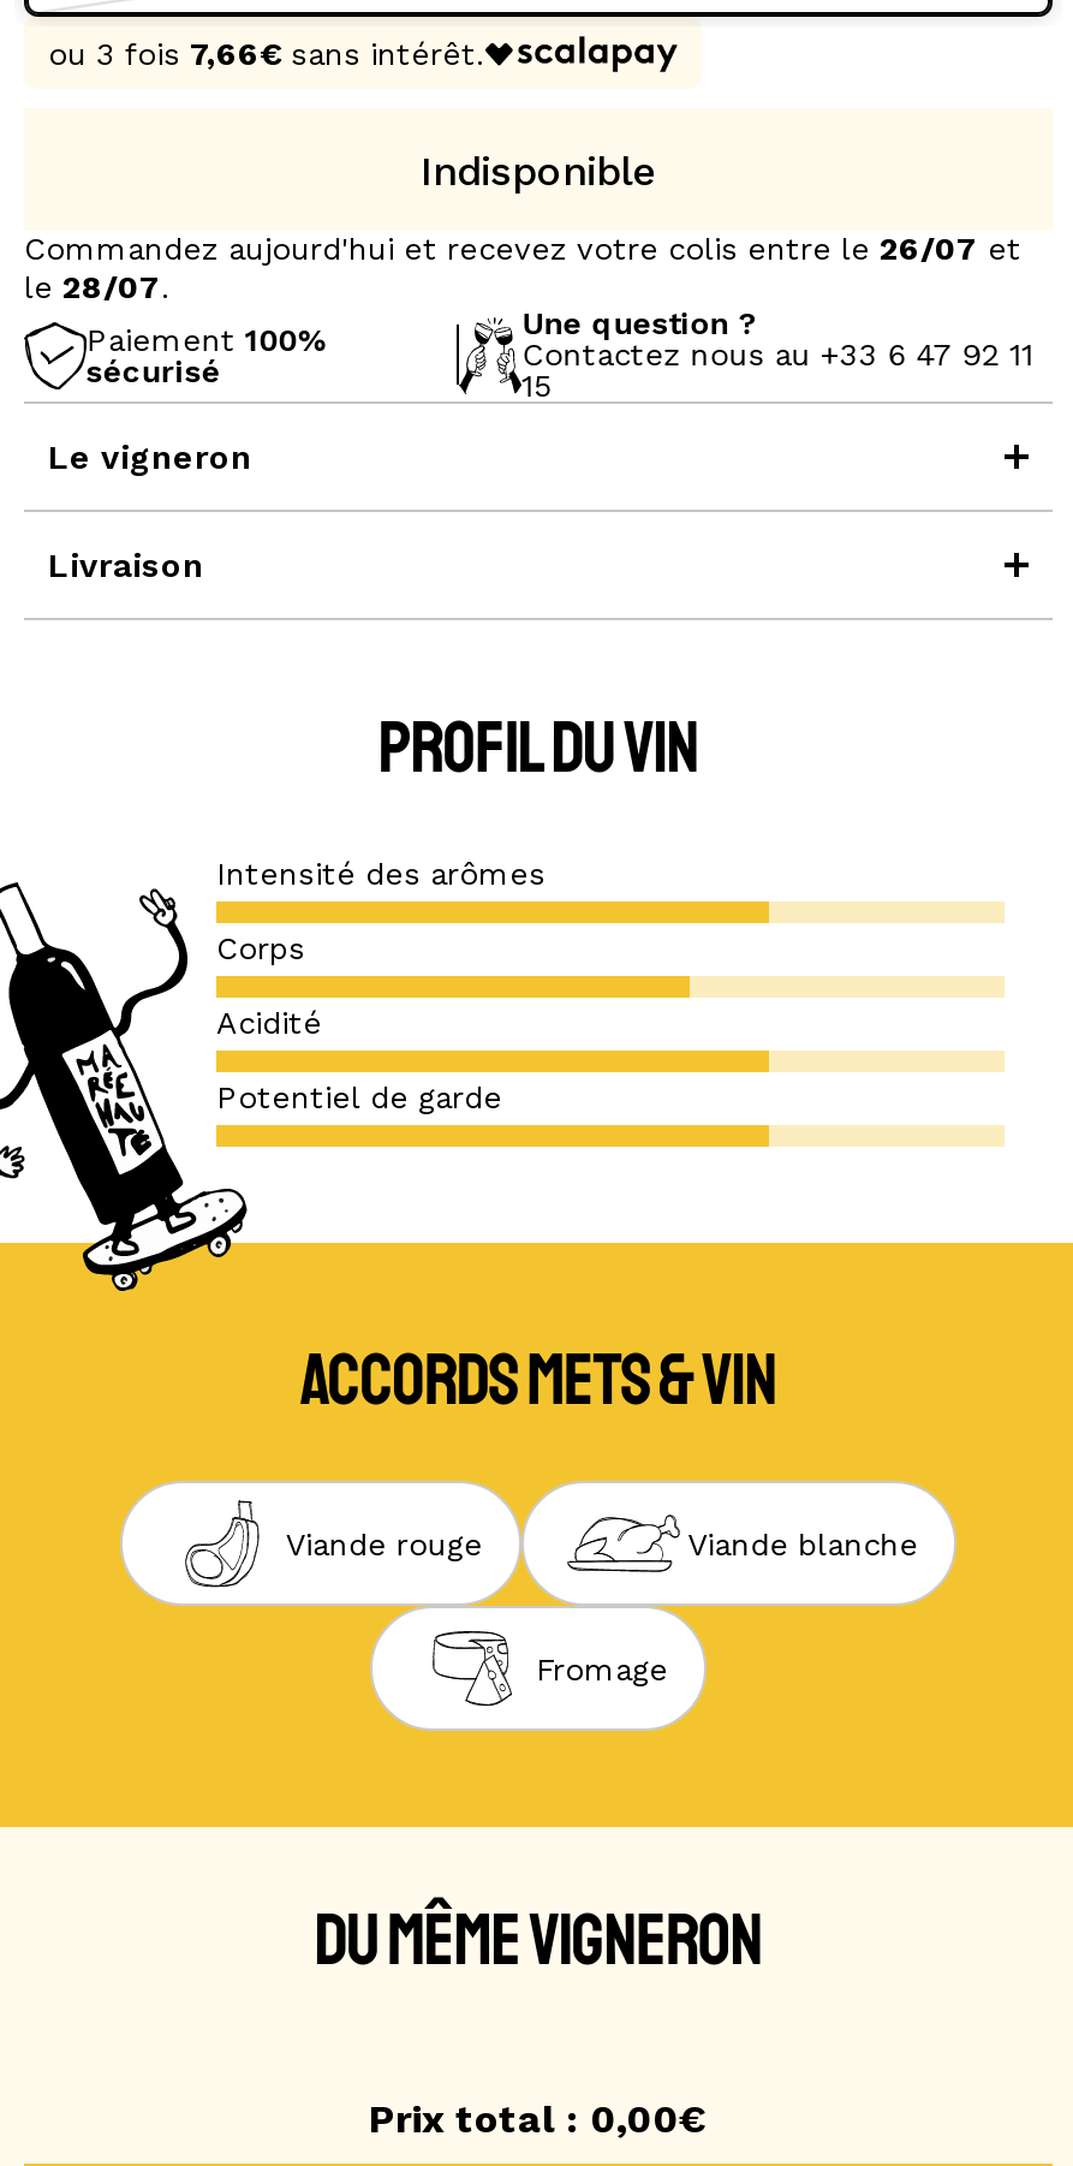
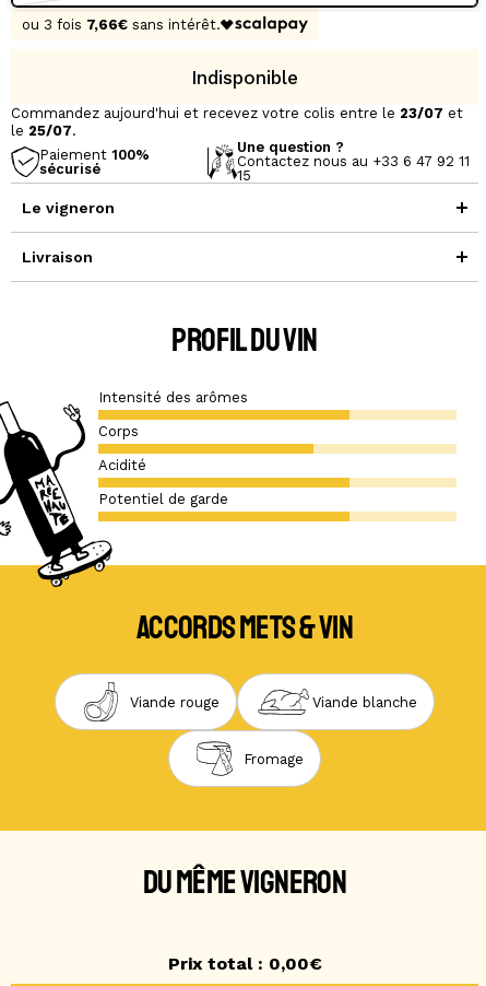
- Commandez aujourd'hui et recevez votre colis entre le 26/07 et
+ Commandez aujourd'hui et recevez votre colis entre le 23/07 et

- le 28/07.
+ le 25/07.
